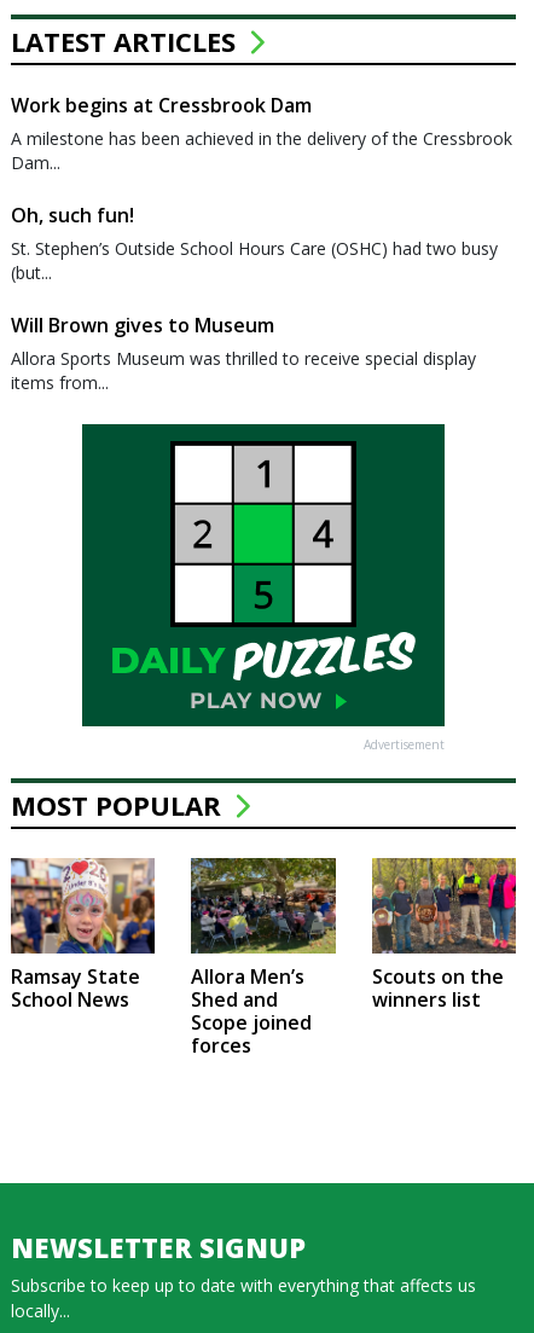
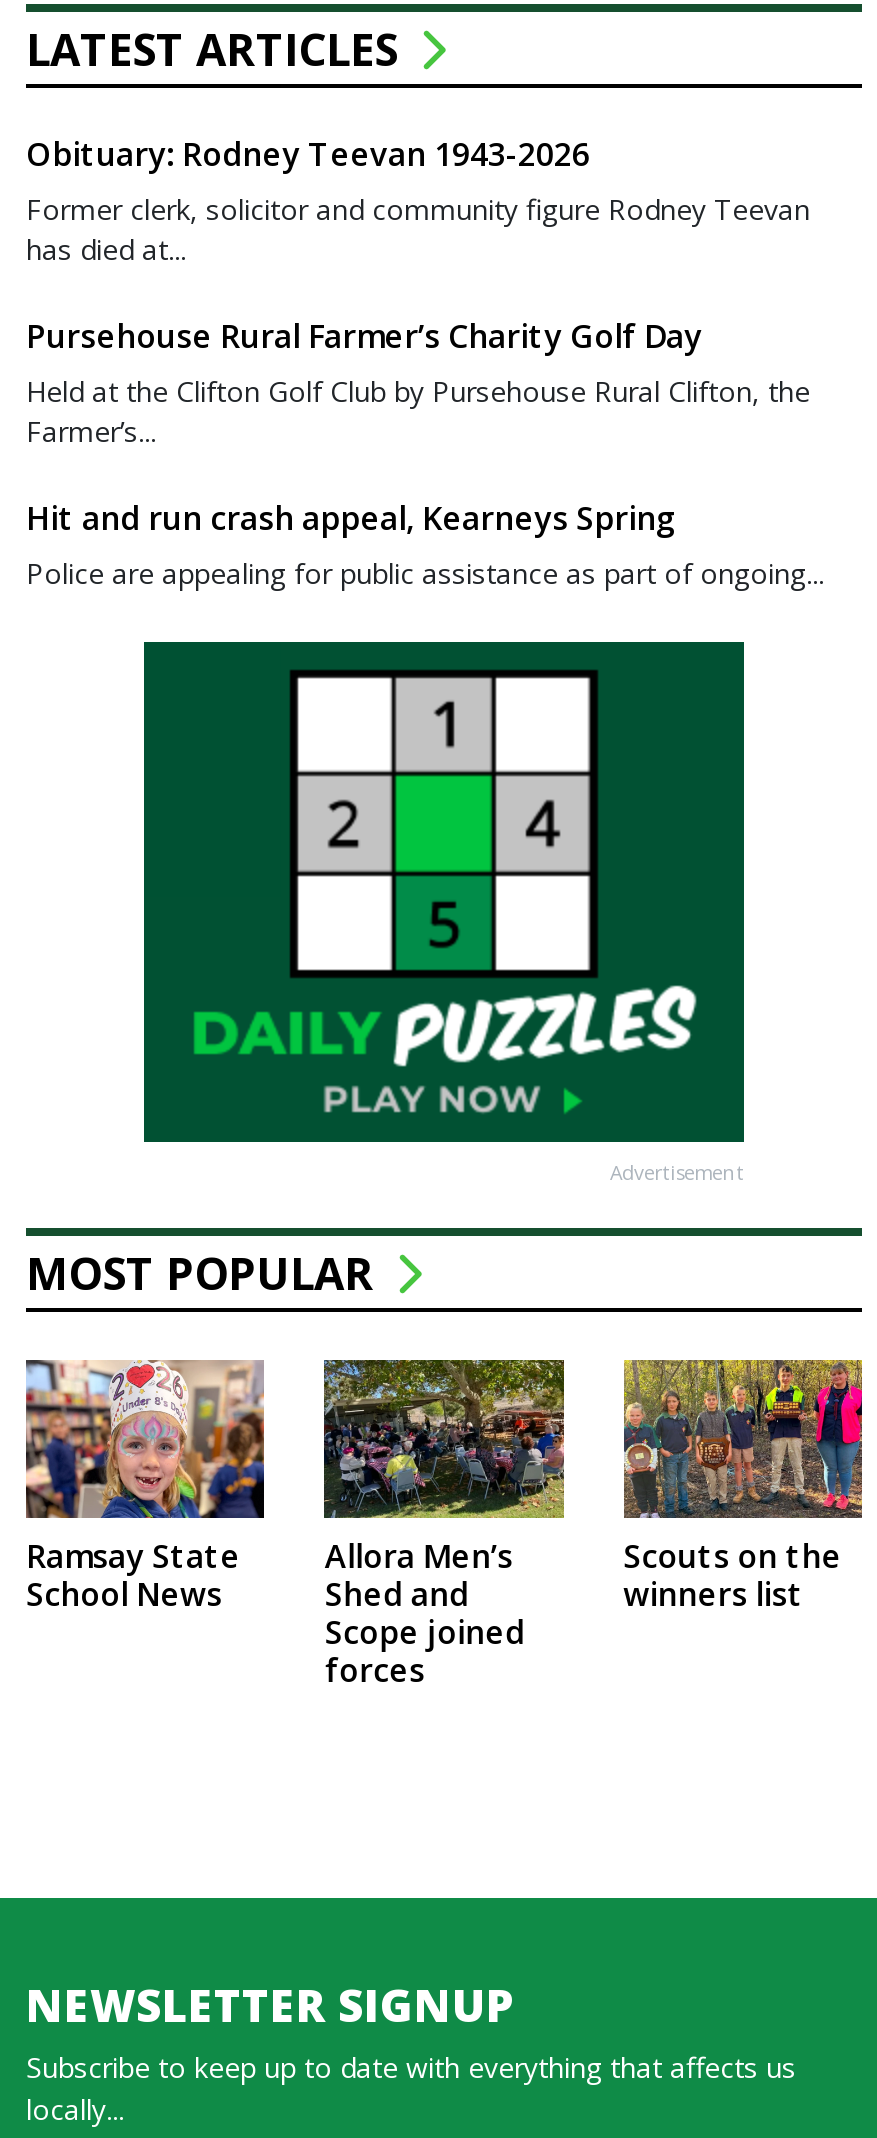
- Work begins at Cressbrook Dam
- A milestone has been achieved in the delivery of the Cressbrook
- Dam...
+ Obituary: Rodney Teevan 1943-2026
+ Former clerk, solicitor and community figure Rodney Teevan
+ has died at...

- Oh, such fun!
- St. Stephen’s Outside School Hours Care (OSHC) had two busy
- (but...
+ Pursehouse Rural Farmer’s Charity Golf Day
+ Held at the Clifton Golf Club by Pursehouse Rural Clifton, the
+ Farmer’s...

- Will Brown gives to Museum
- Allora Sports Museum was thrilled to receive special display
- items from...
+ Hit and run crash appeal, Kearneys Spring
+ Police are appealing for public assistance as part of ongoing...
